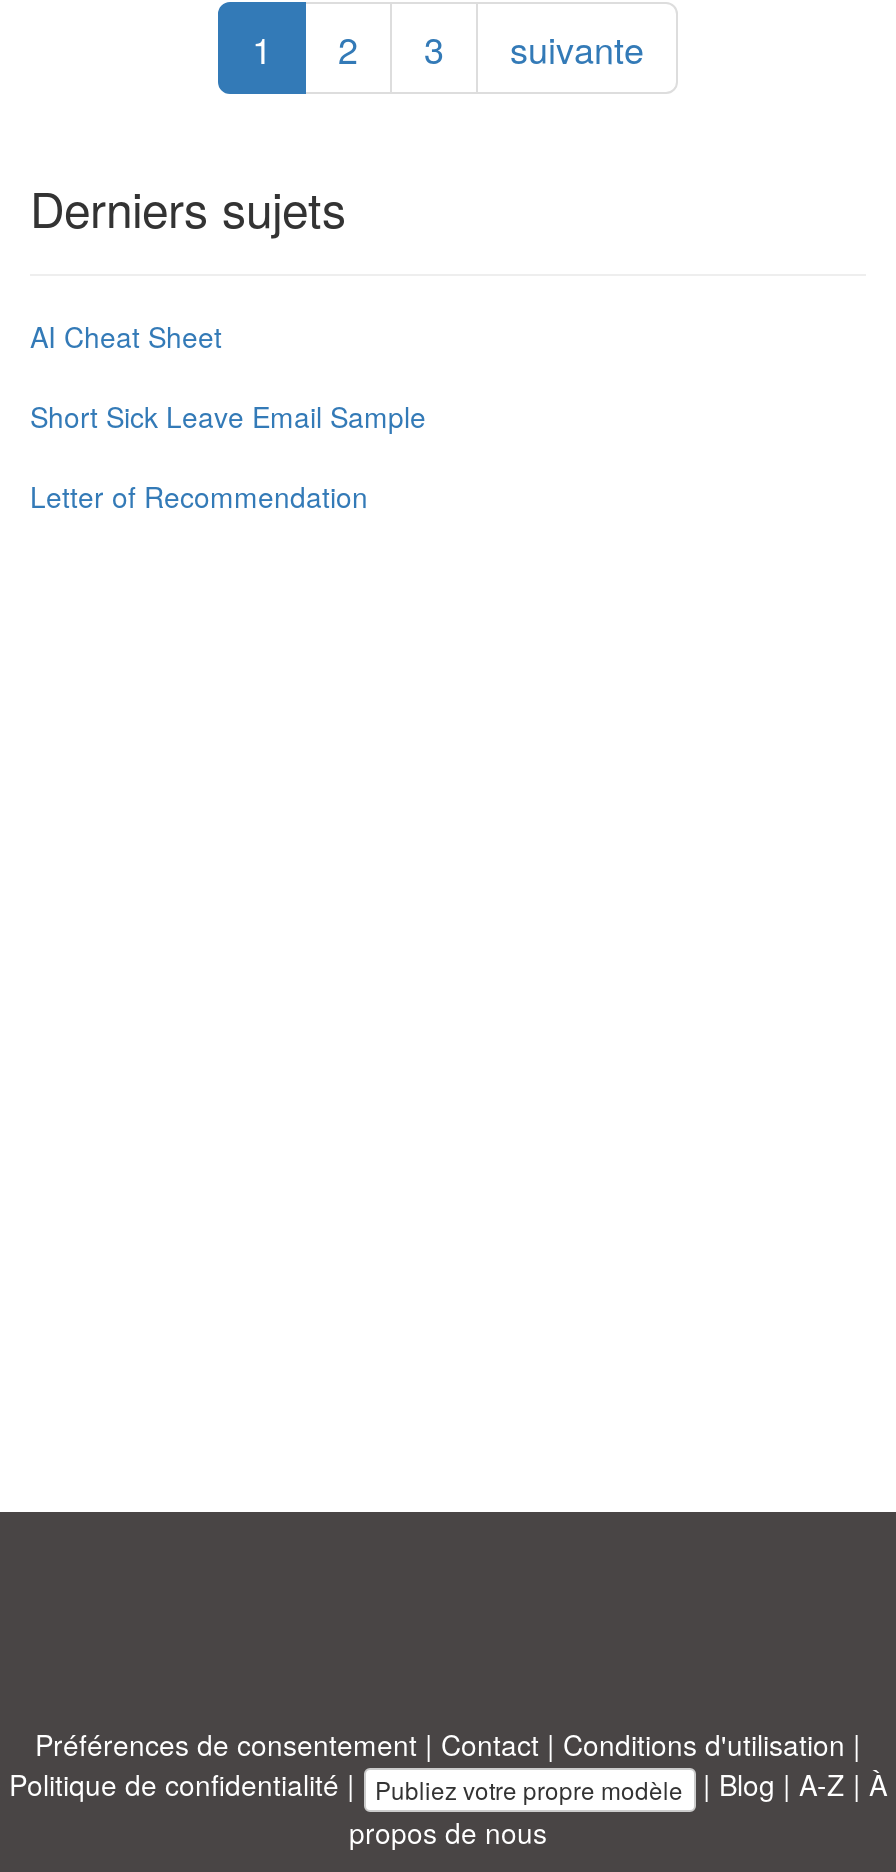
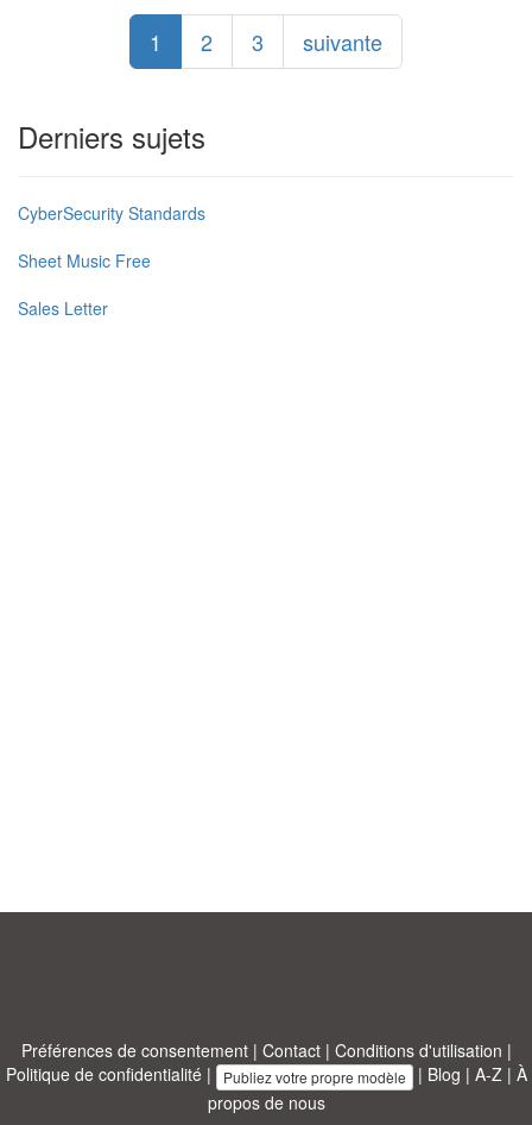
- AI Cheat Sheet
+ CyberSecurity Standards

- Short Sick Leave Email Sample
+ Sheet Music Free

- Letter of Recommendation
+ Sales Letter
